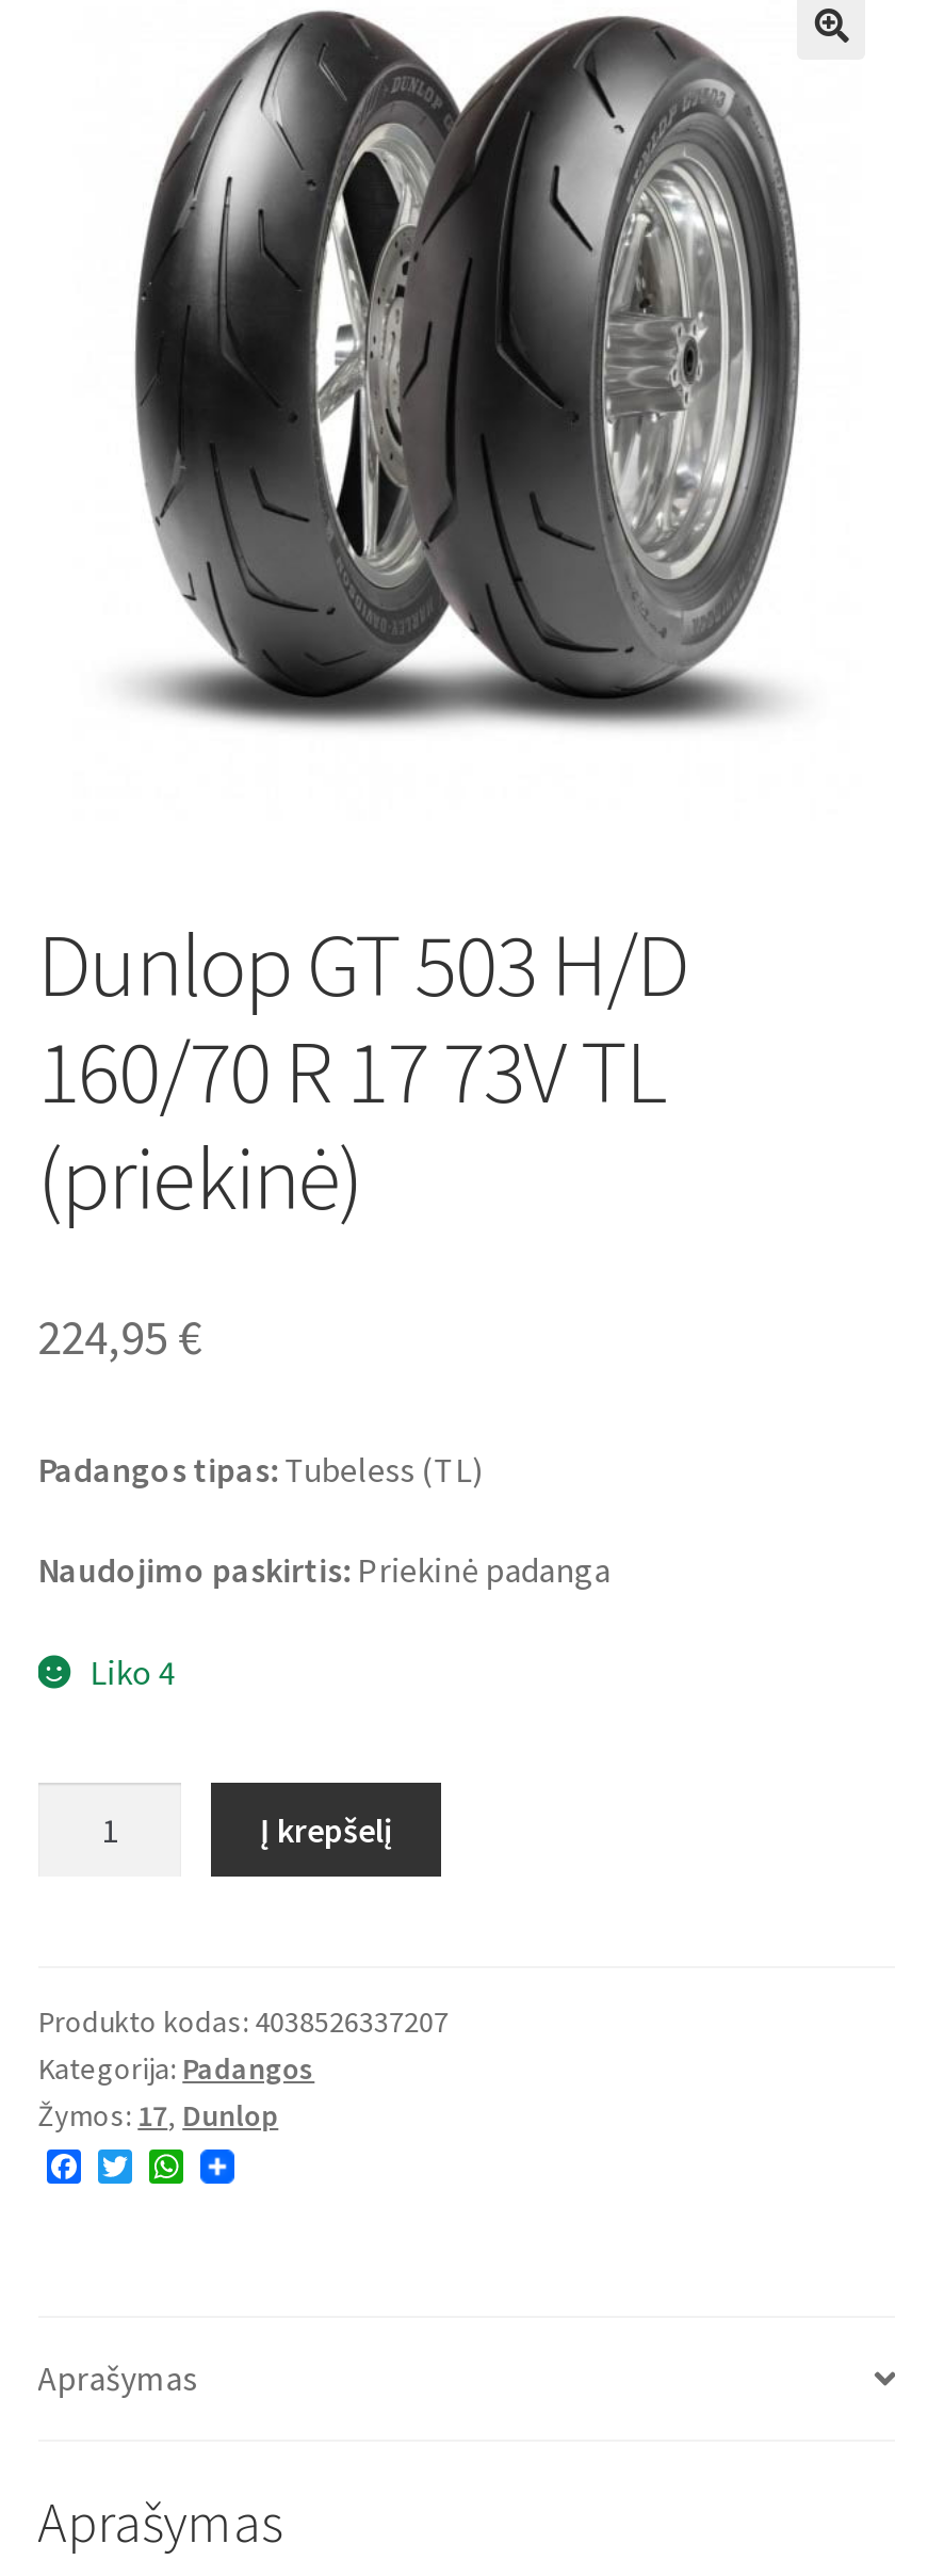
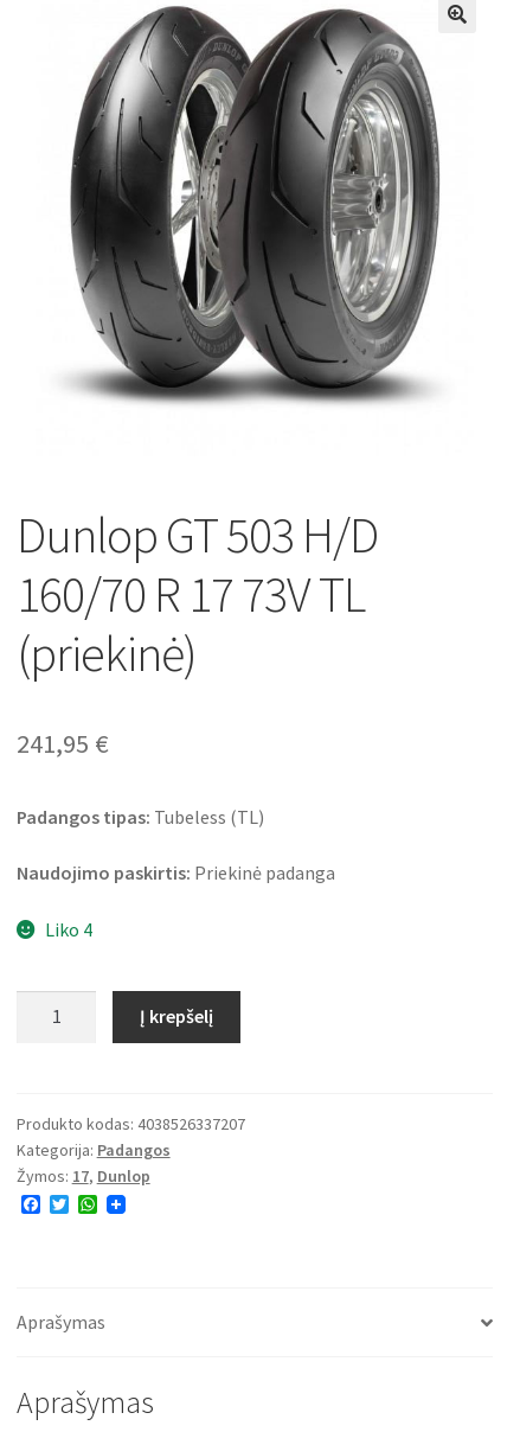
- 224,95 €
+ 241,95 €
